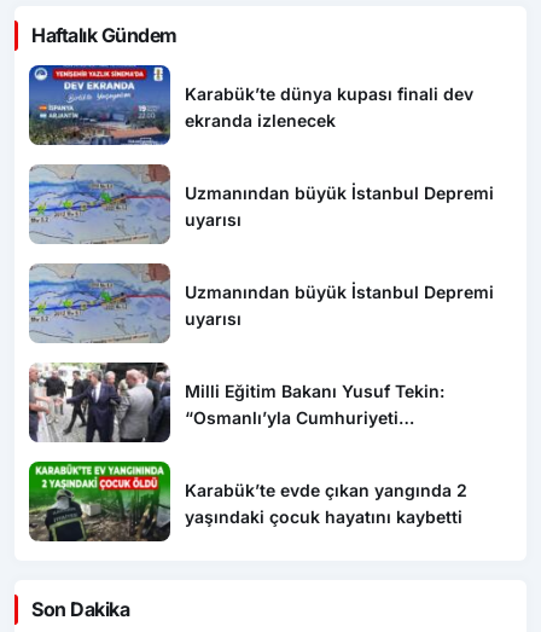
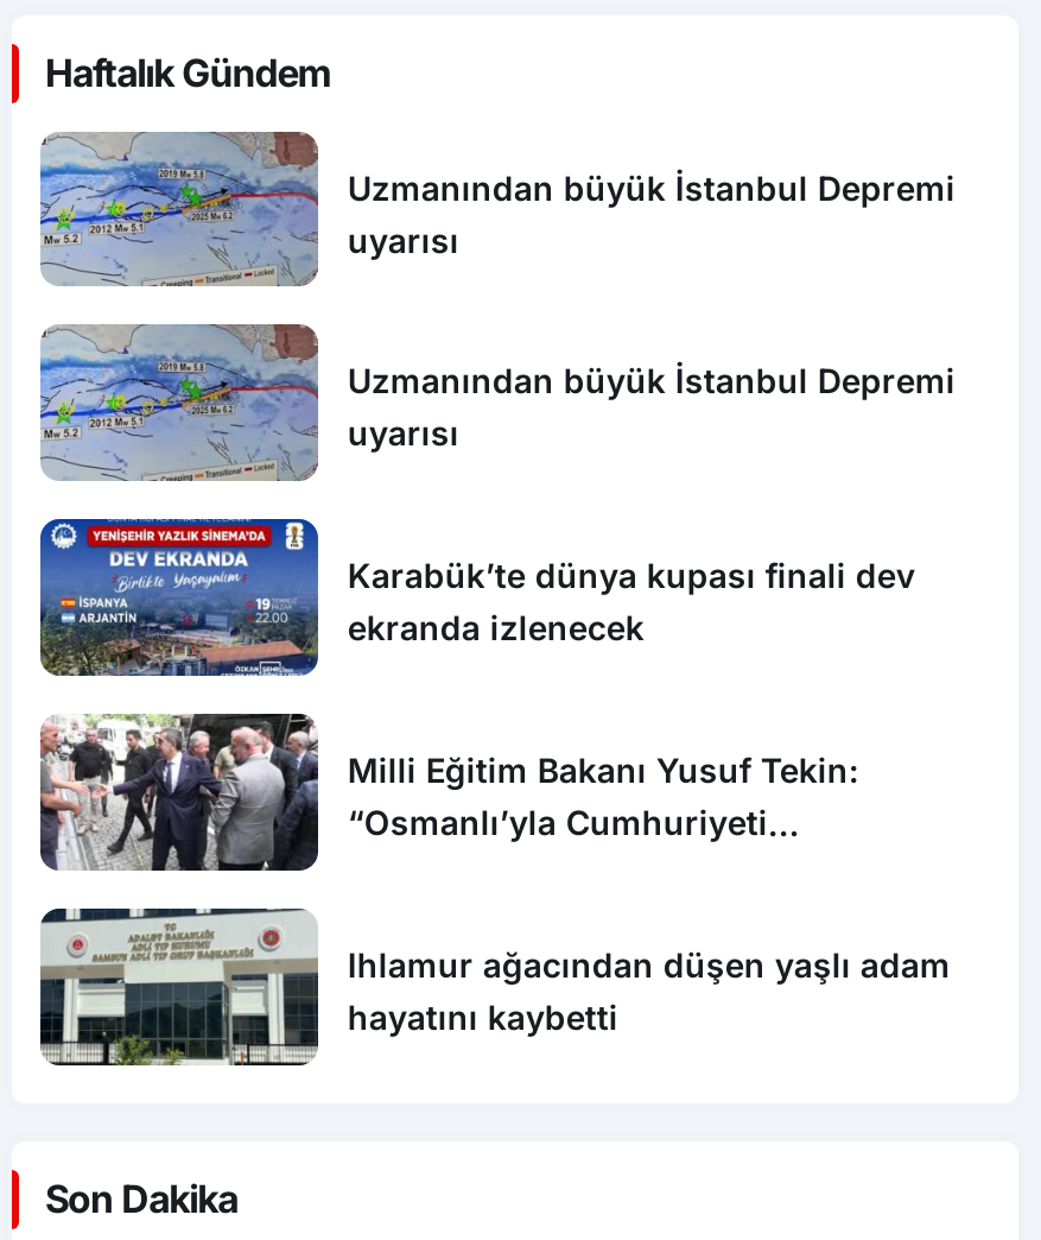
moved down: [image] | Karabük’te dünya kupası finali dev | ekranda izlenecek

moved up: [image] | Uzmanından büyük İstanbul Depremi | uyarısı | Uzmanından büyük İstanbul Depremi | uyarısı

- [image]
- Karabük’te evde çıkan yangında 2
- yaşındaki çocuk hayatını kaybetti
+ [image]
+ Ihlamur ağacından düşen yaşlı adam
+ hayatını kaybetti
